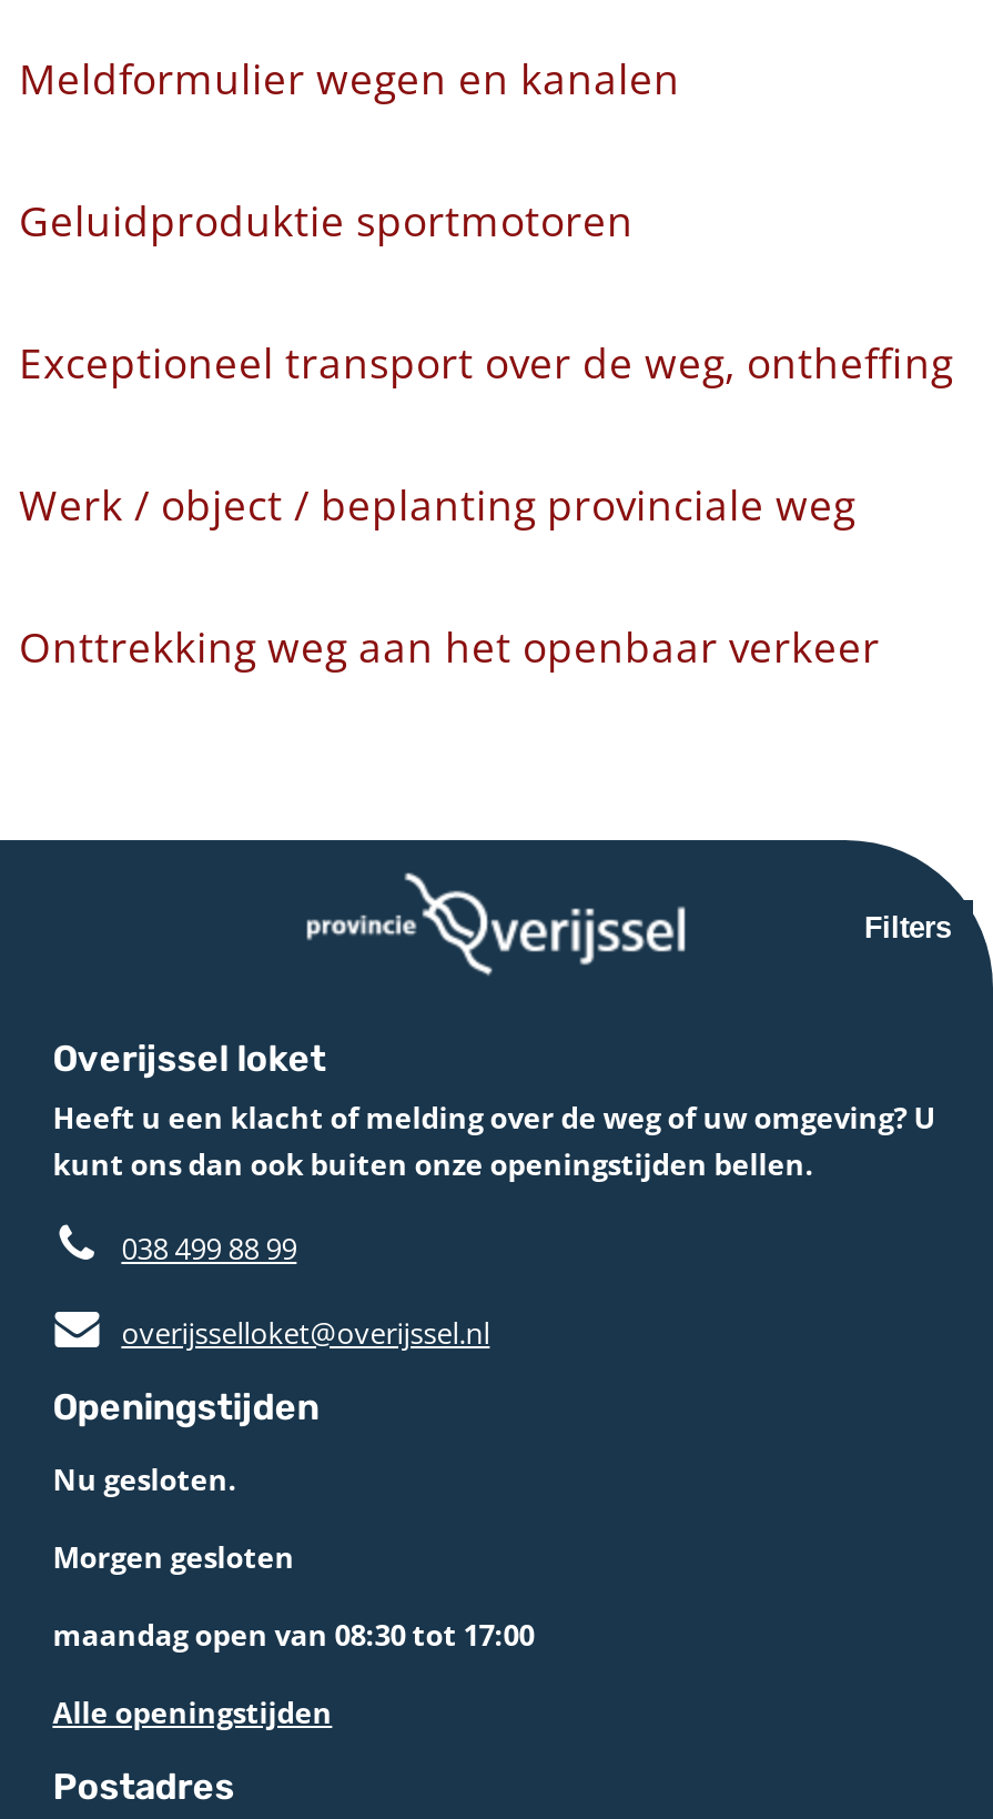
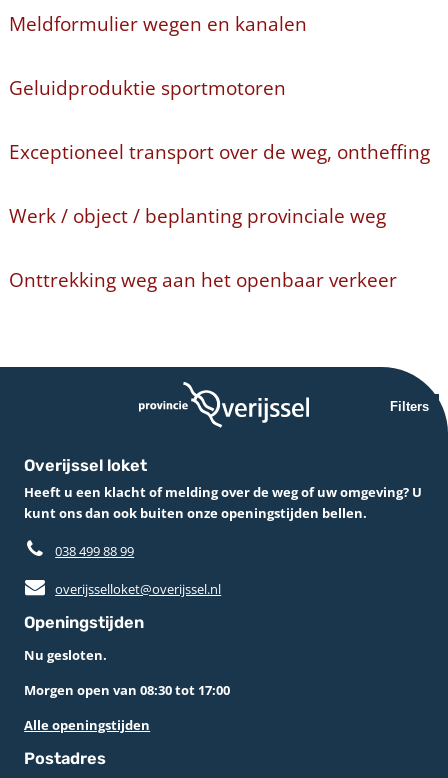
- Morgen gesloten
- maandag open van 08:30 tot 17:00
+ Morgen open van 08:30 tot 17:00
